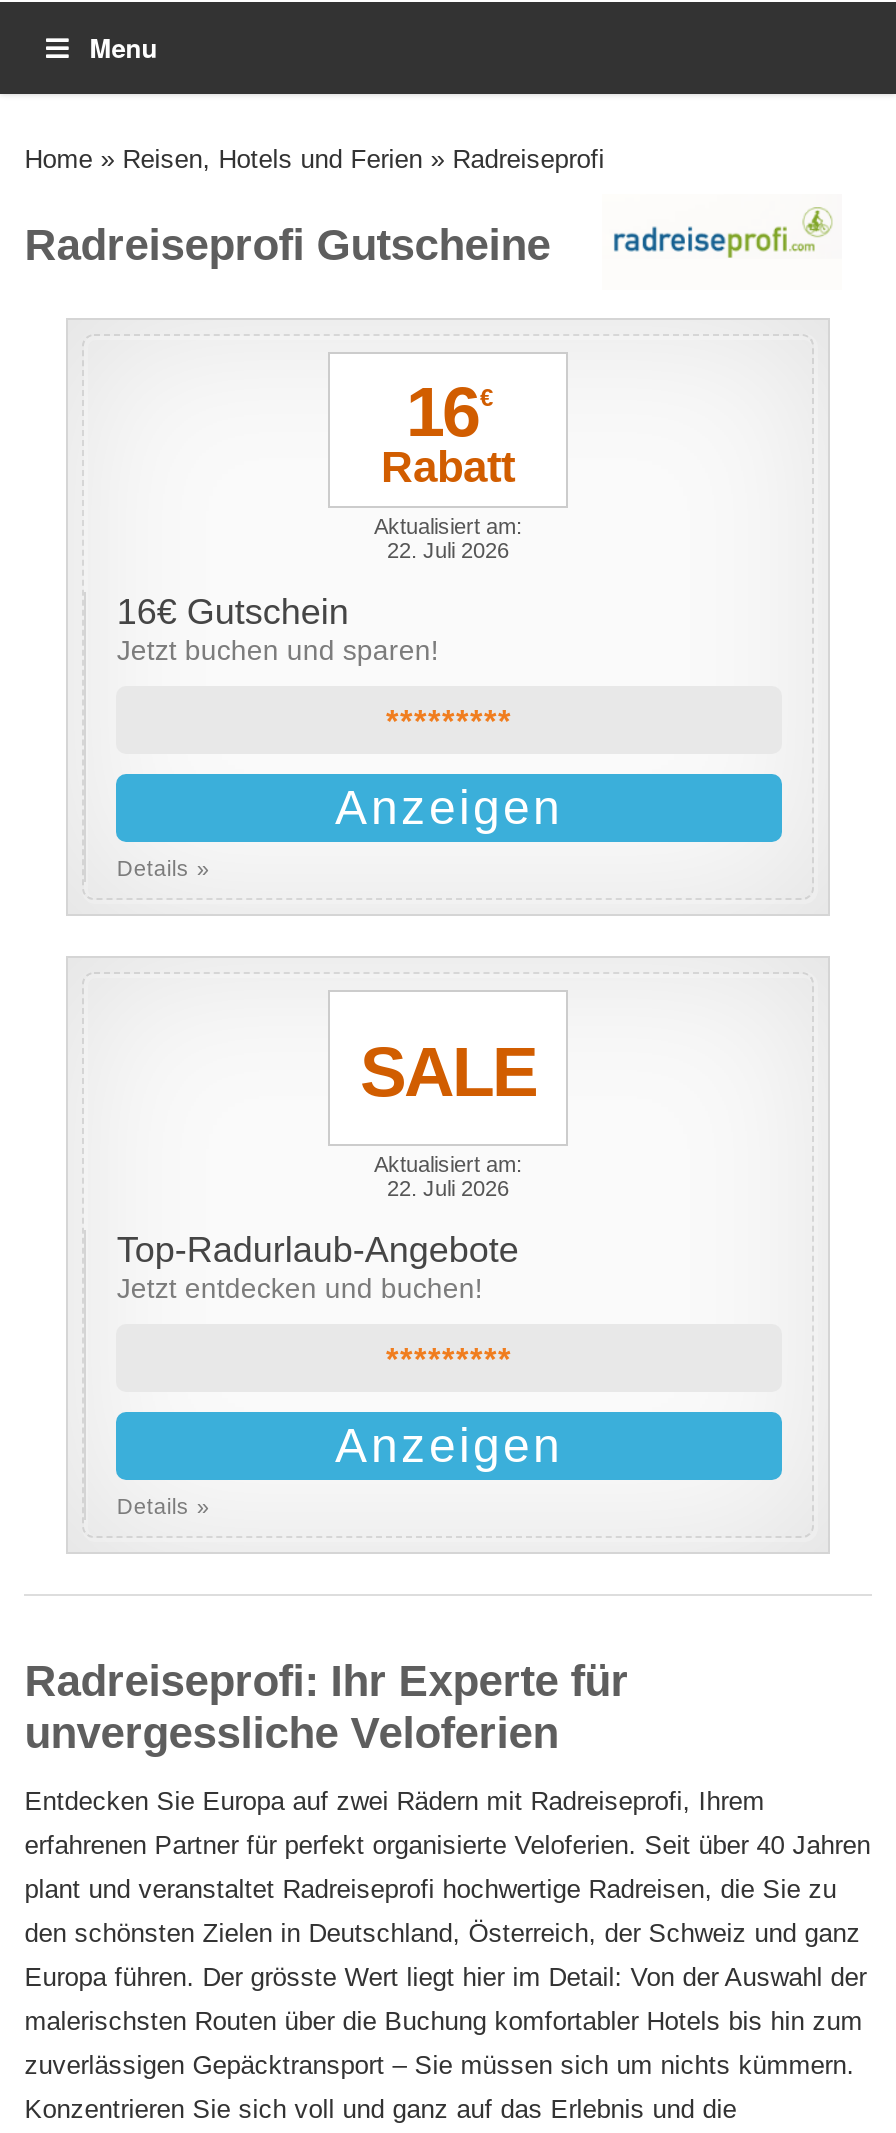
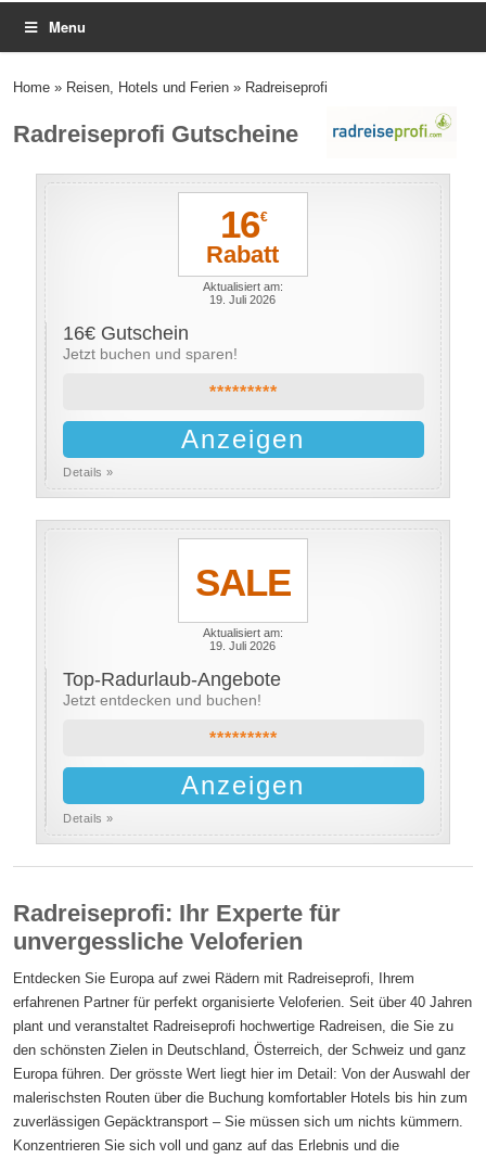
- 22. Juli 2026
+ 19. Juli 2026

- 22. Juli 2026
+ 19. Juli 2026
